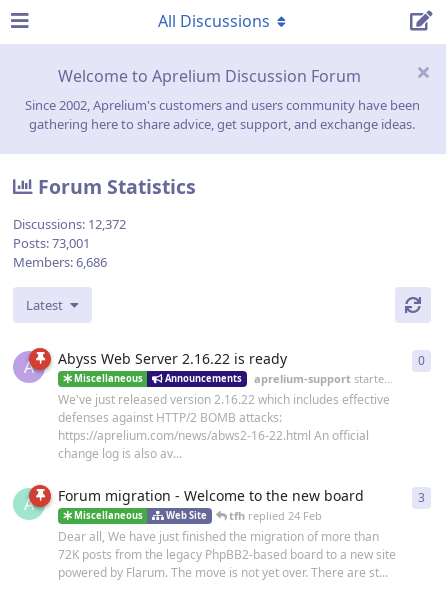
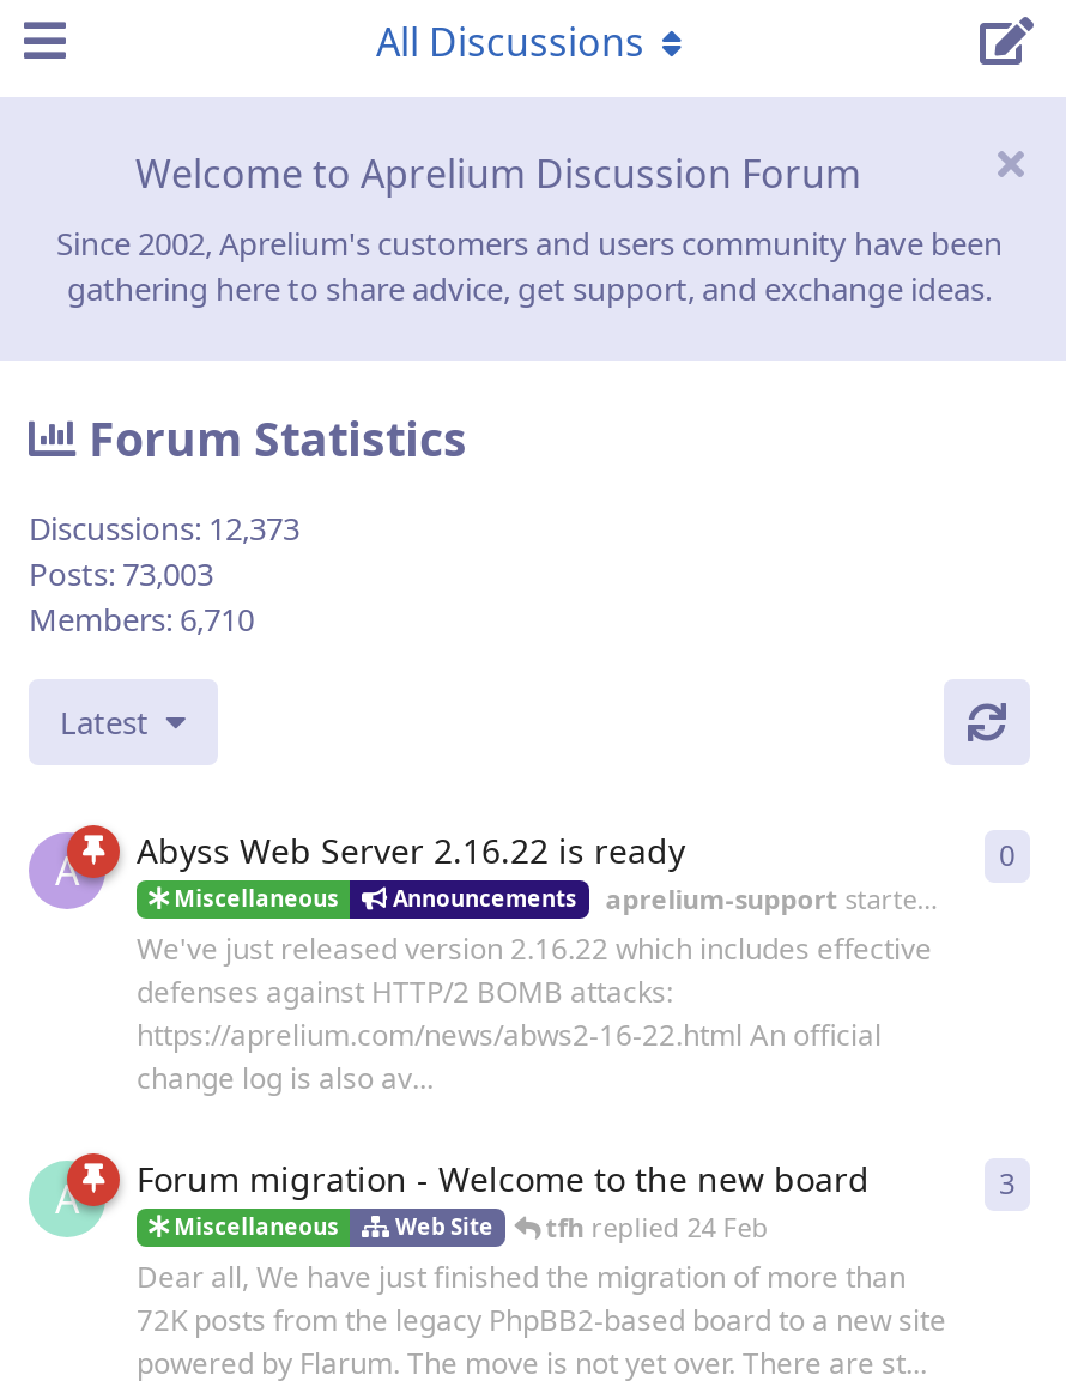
- Discussions: 12,372
+ Discussions: 12,373

- Posts: 73,001
+ Posts: 73,003

- Members: 6,686
+ Members: 6,710
